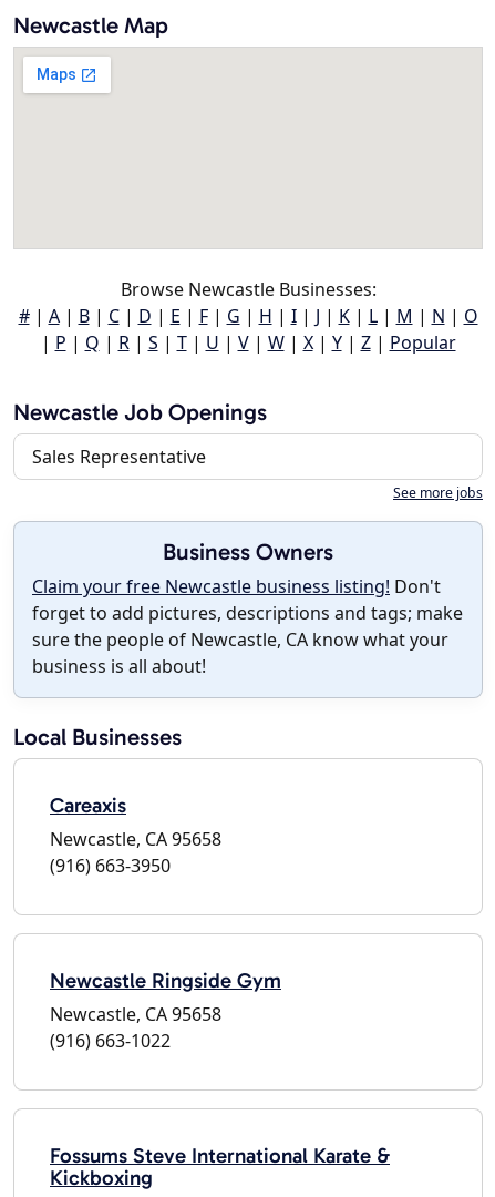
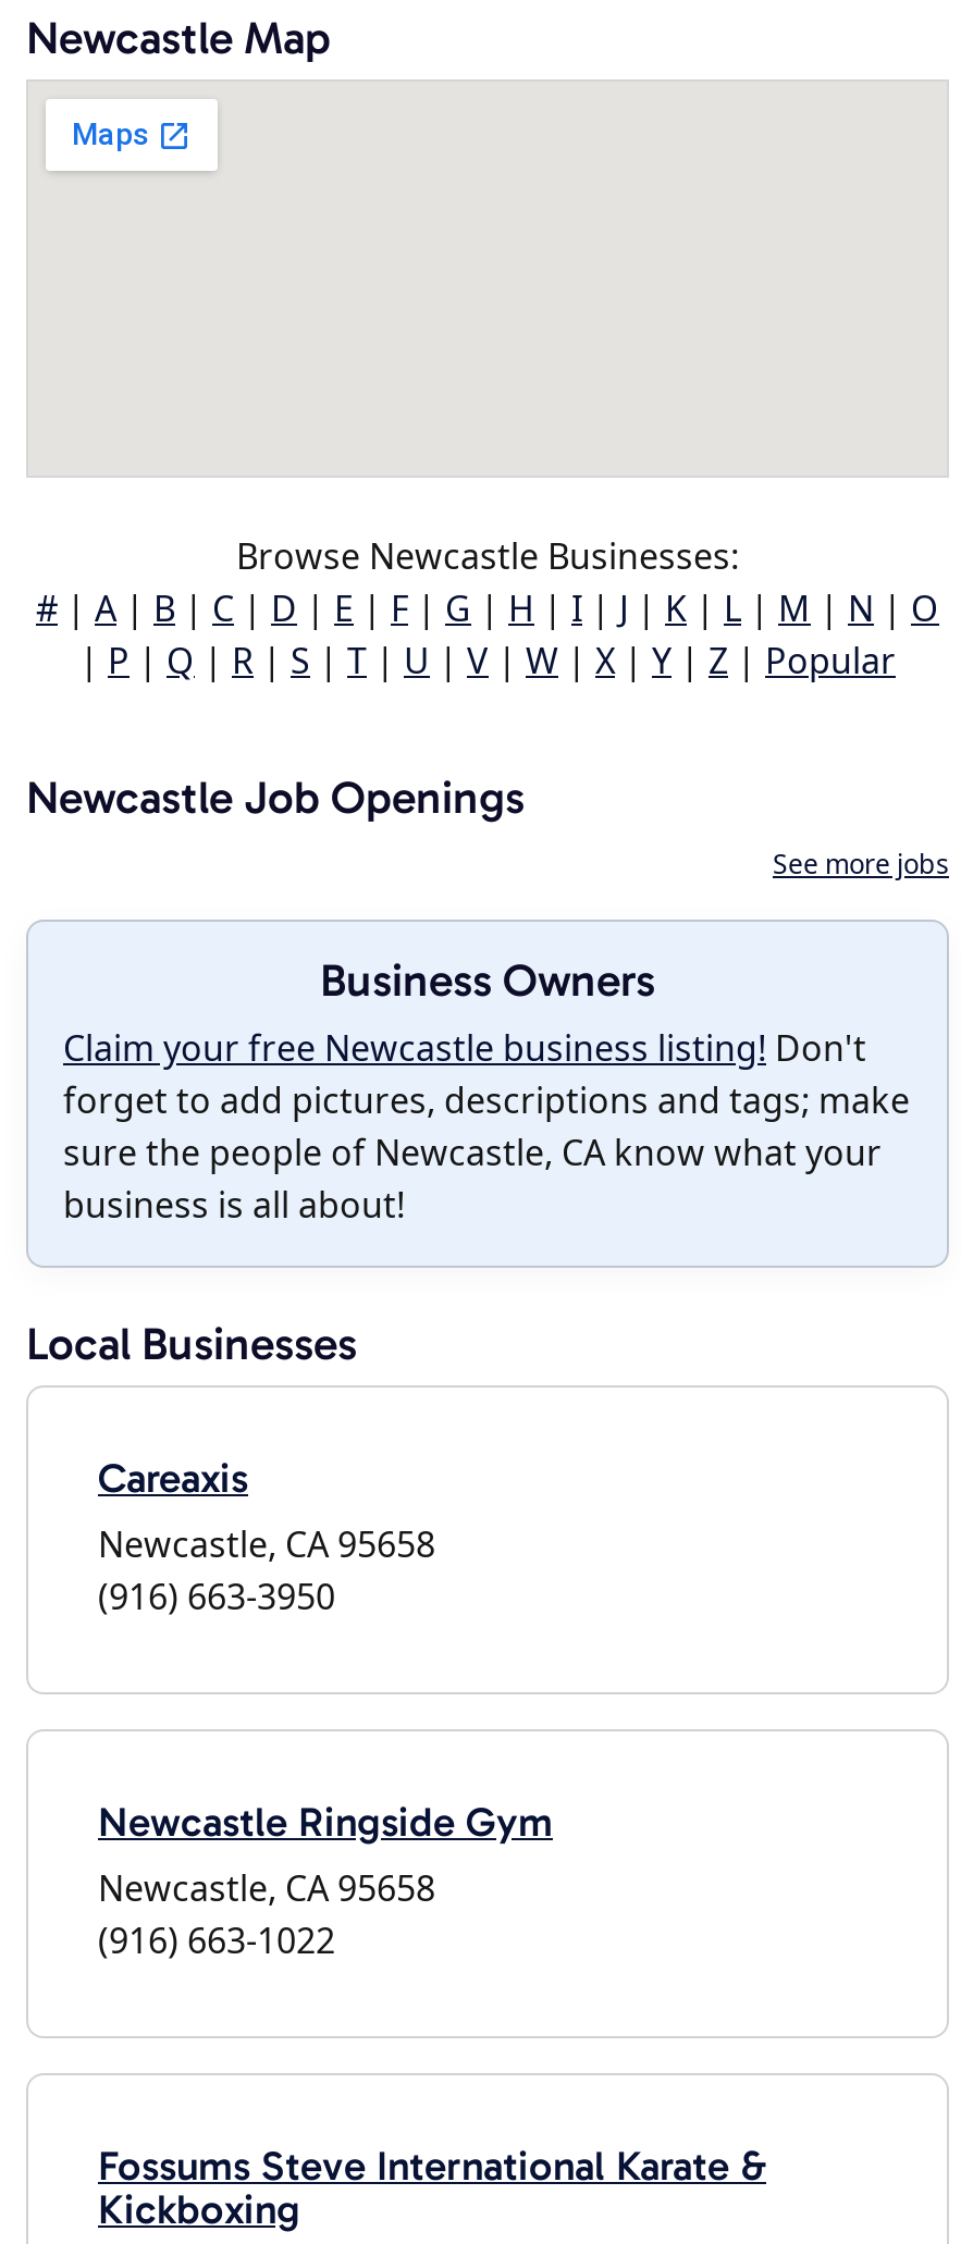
- Sales Representative
